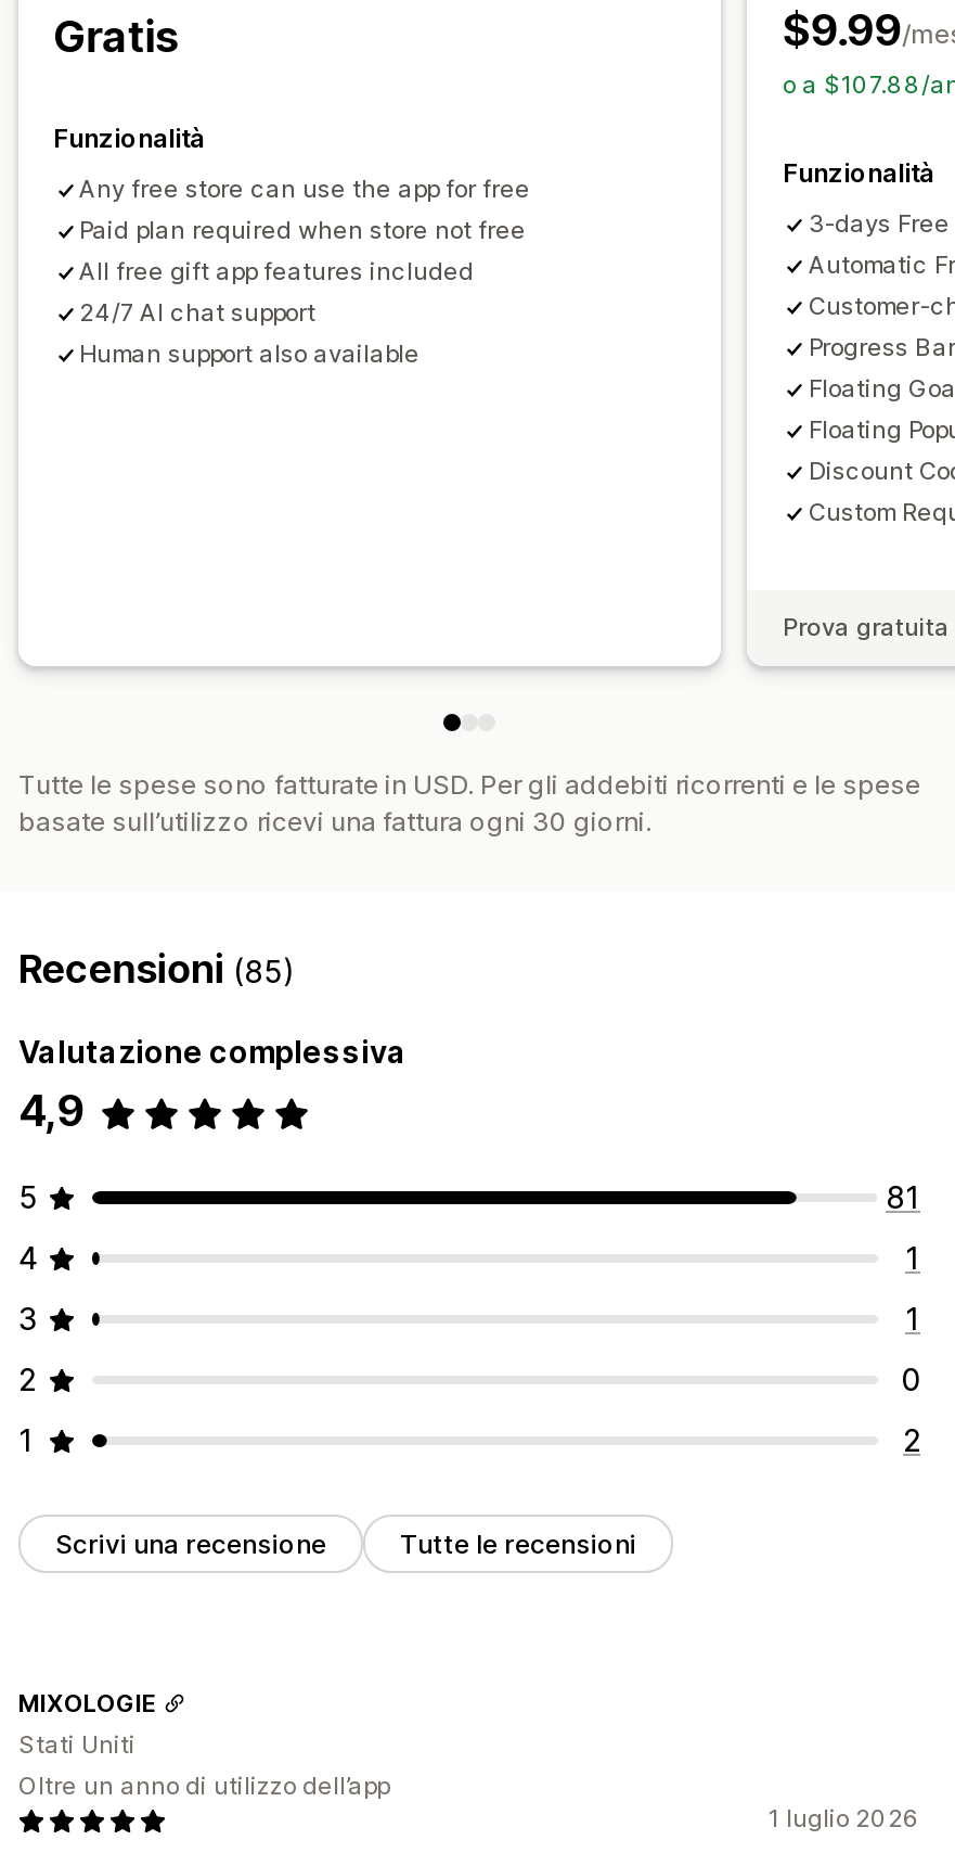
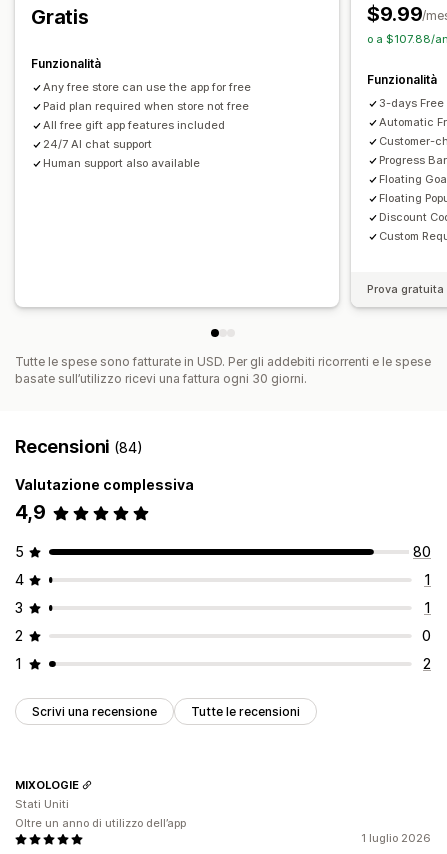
- Recensioni (85)
+ Recensioni (84)

- 81
+ 80
